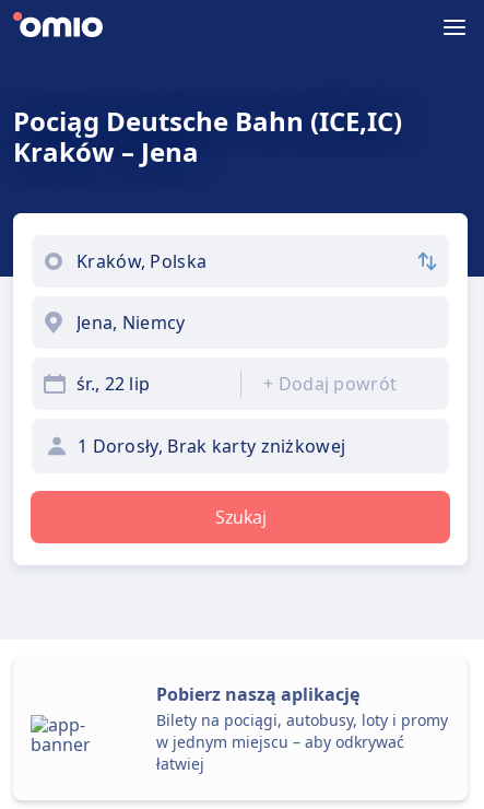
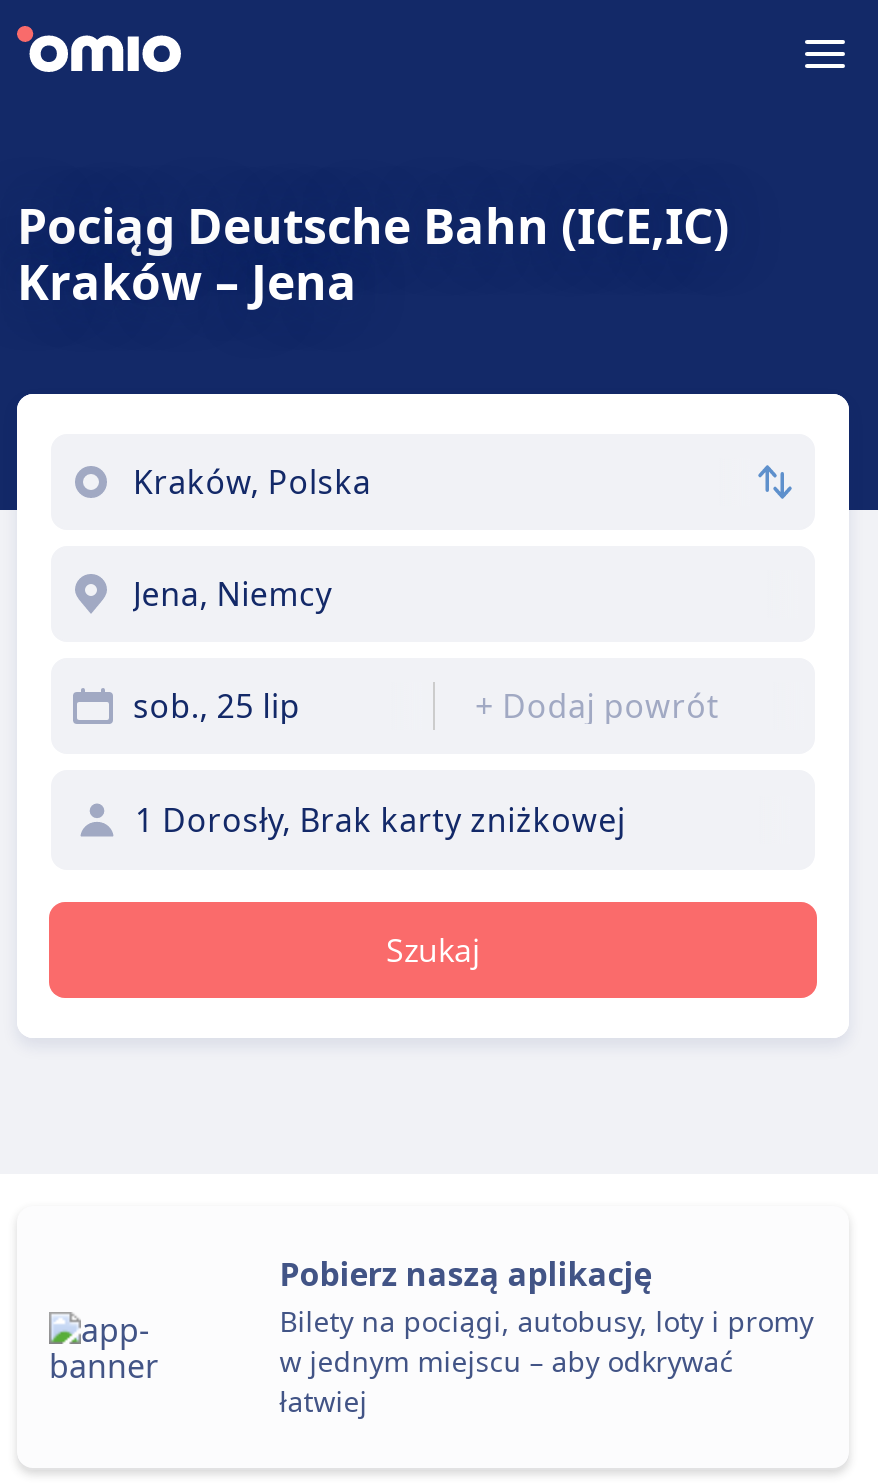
- śr., 22 lip
+ sob., 25 lip
